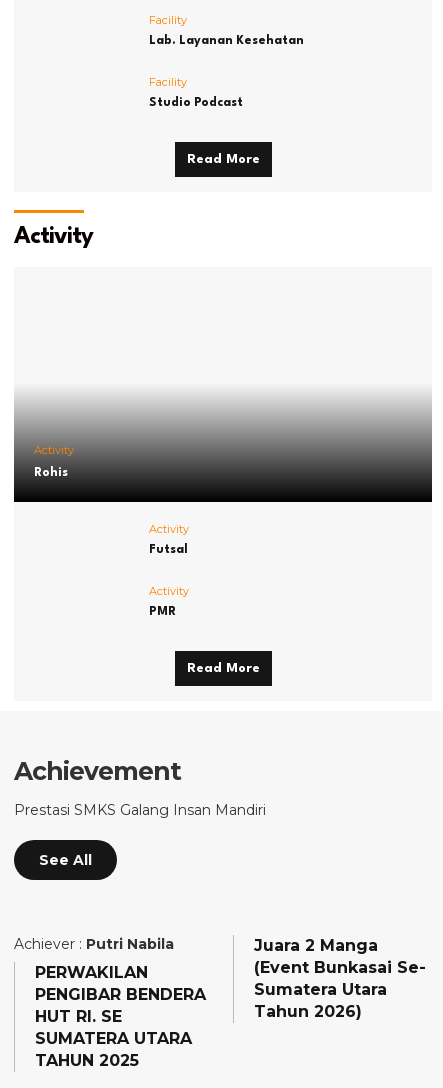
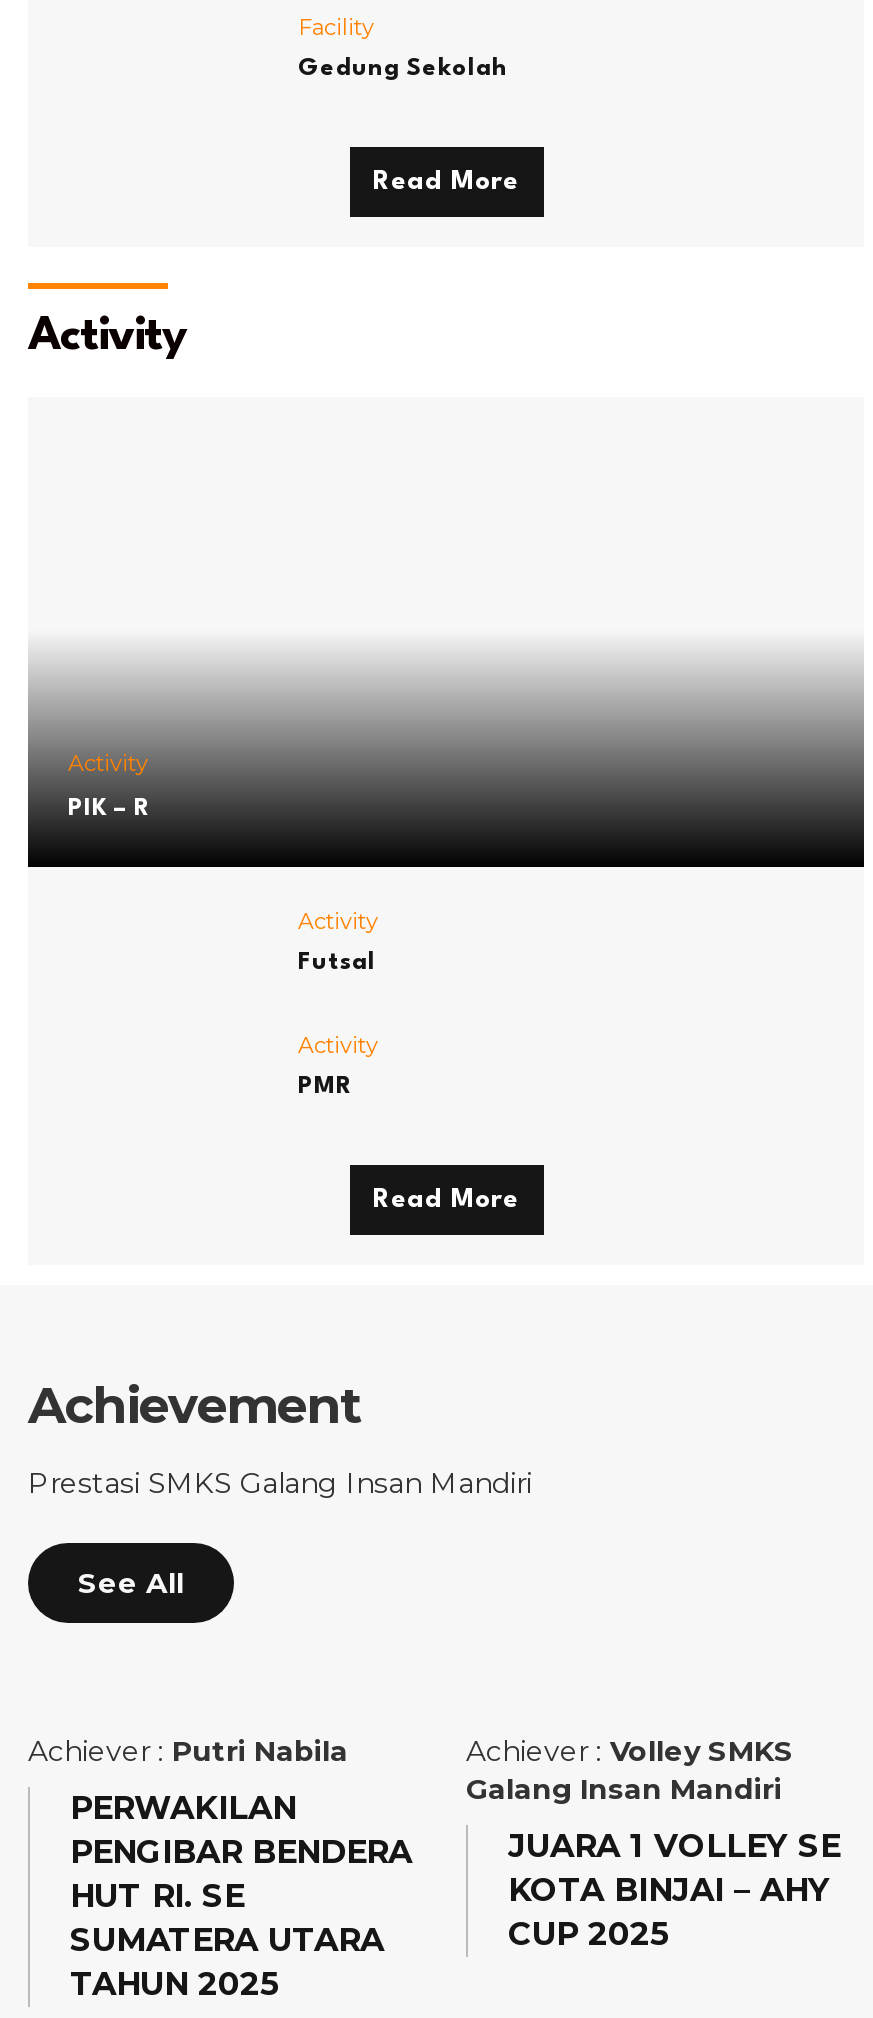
- Lab. Layanan Kesehatan
- Facility
- Studio Podcast
+ Gedung Sekolah

- Rohis
+ PIK – R

- Juara 2 Manga
- (Event Bunkasai Se-
- Sumatera Utara
- Tahun 2026)
+ Achiever : Volley SMKS
+ Galang Insan Mandiri
+ JUARA 1 VOLLEY SE
+ KOTA BINJAI – AHY
+ CUP 2025
